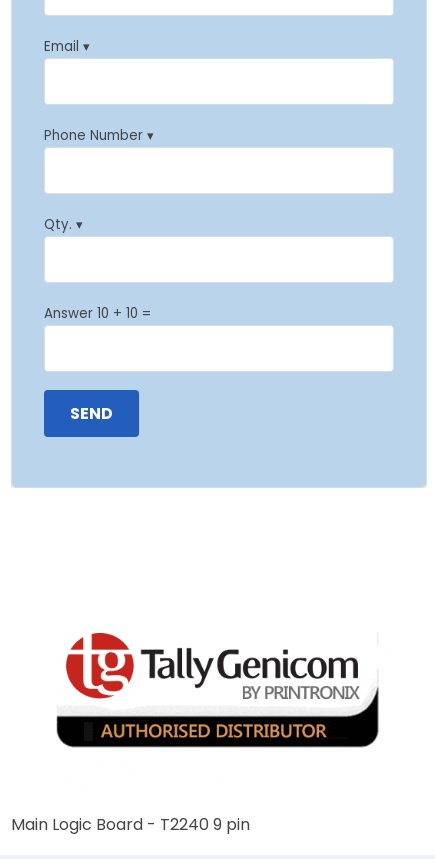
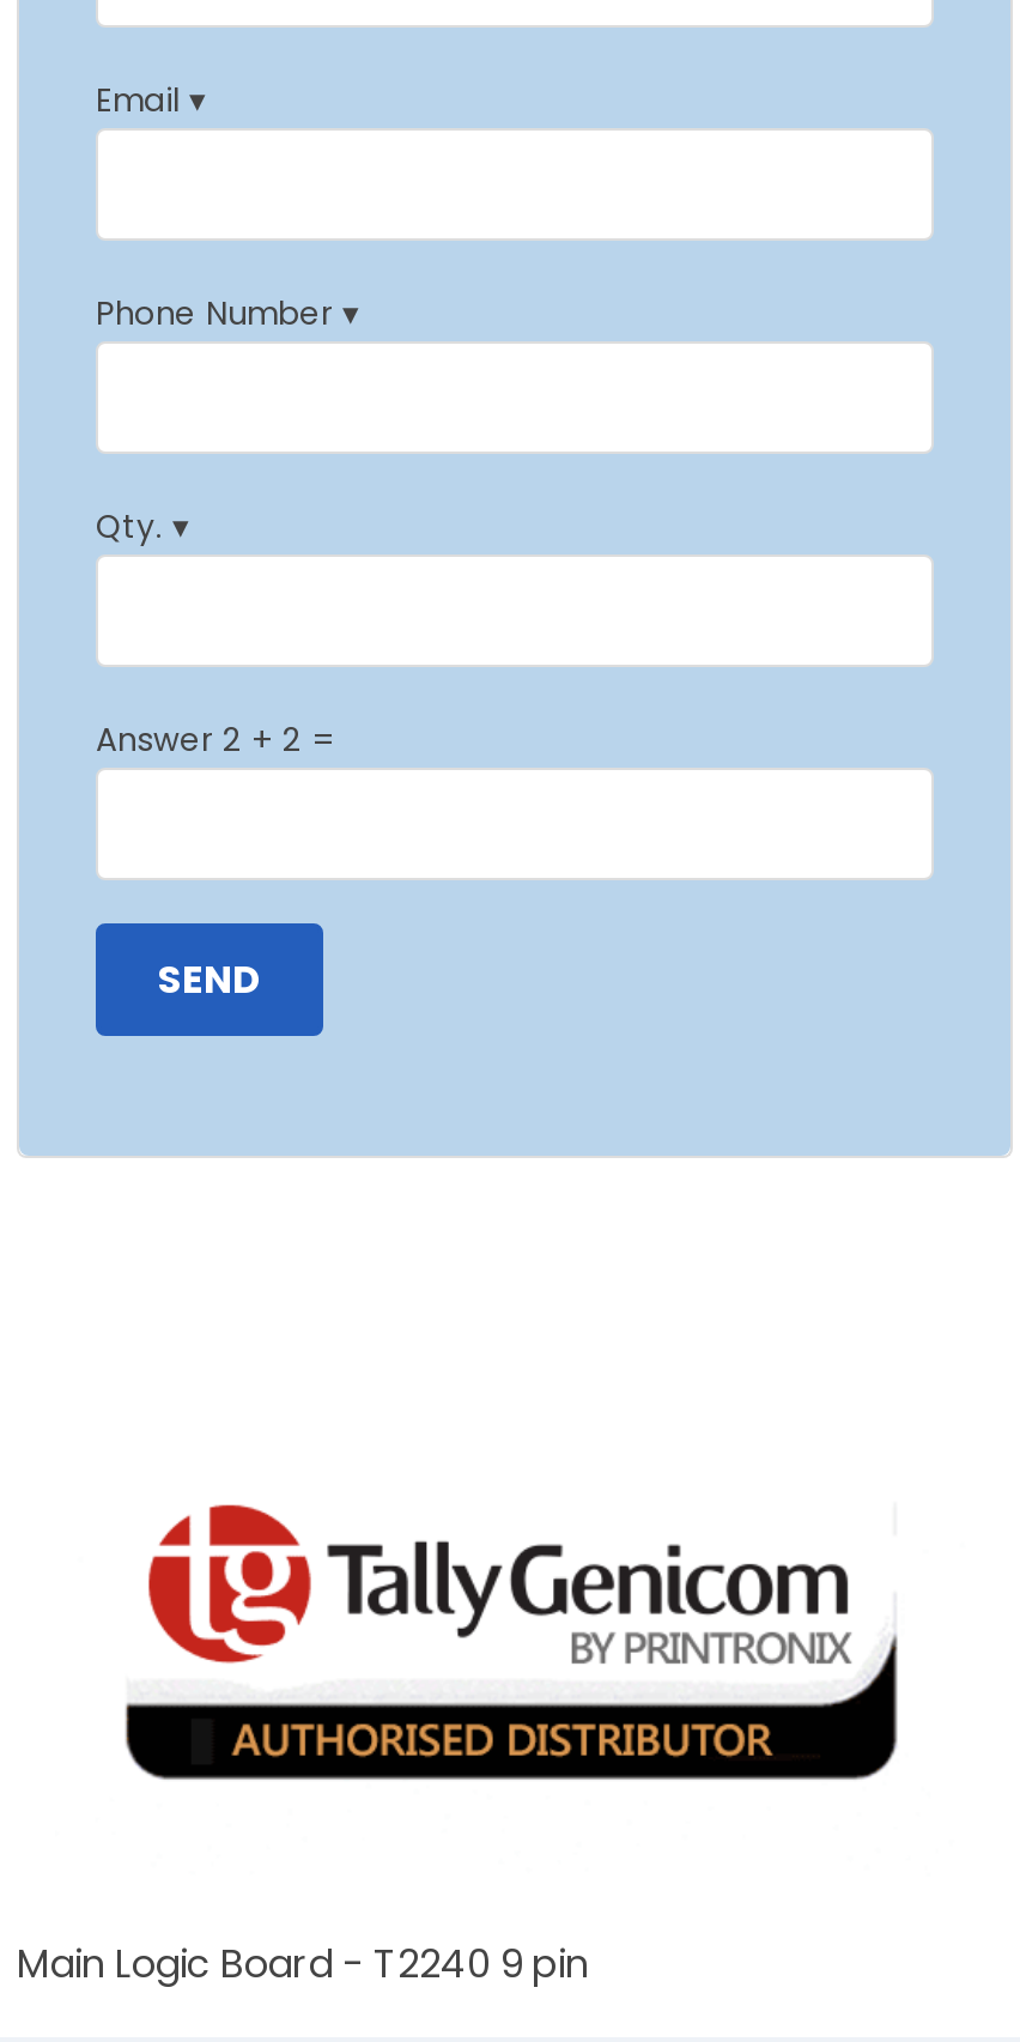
- Answer 10 + 10 =
+ Answer 2 + 2 =
